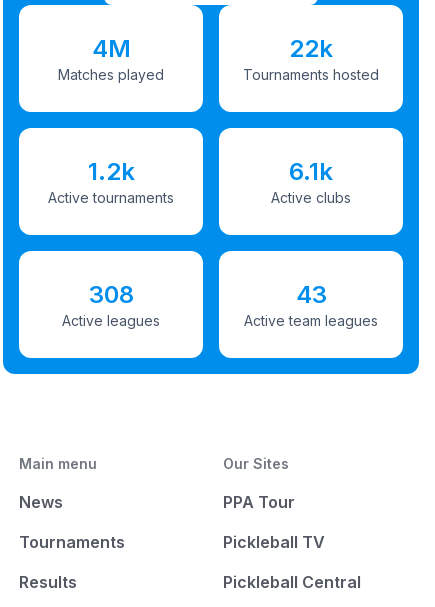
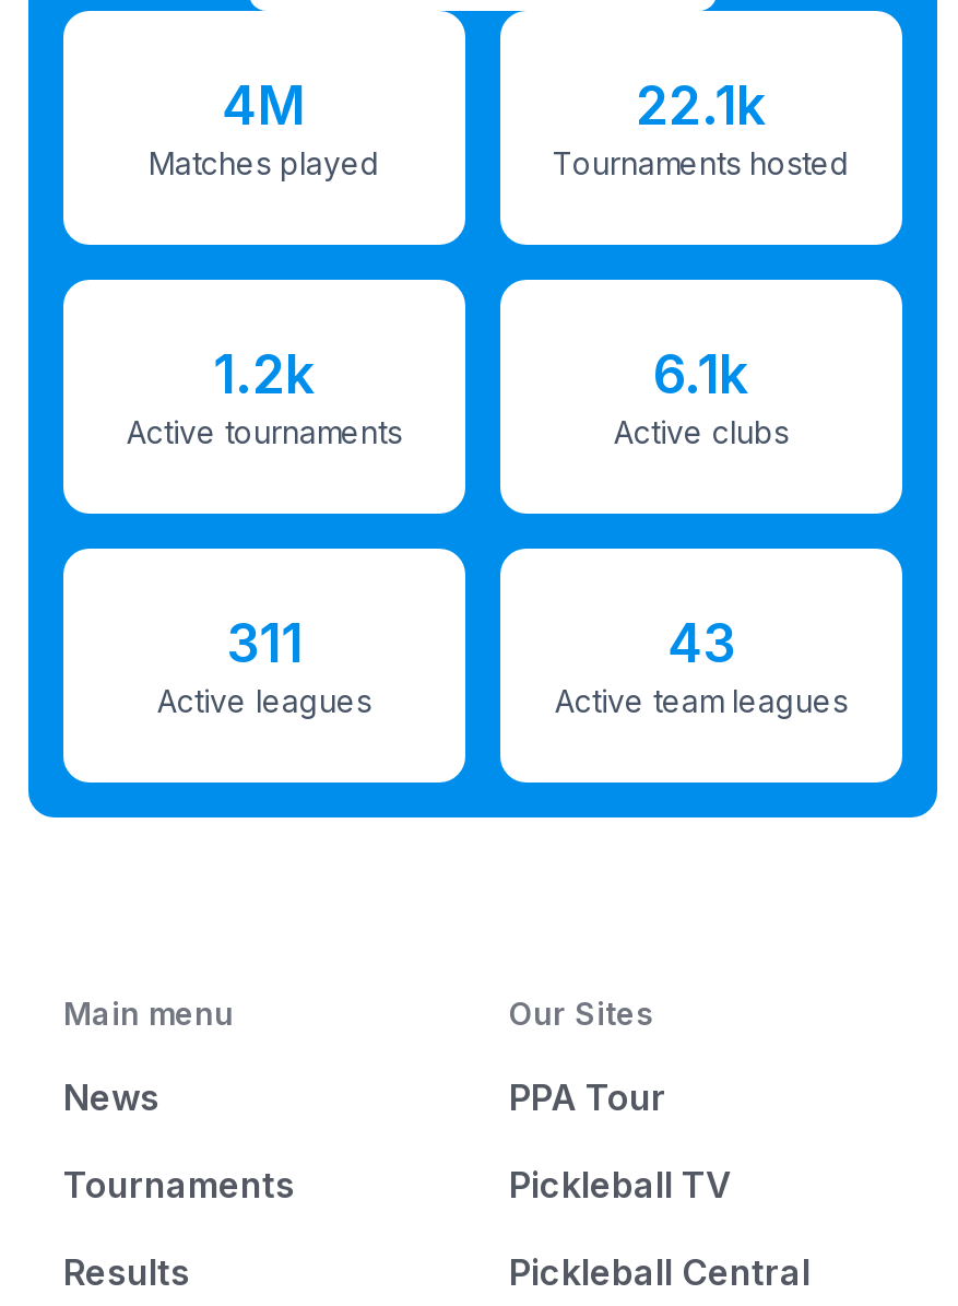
- 22k
+ 22.1k

- 308
+ 311
